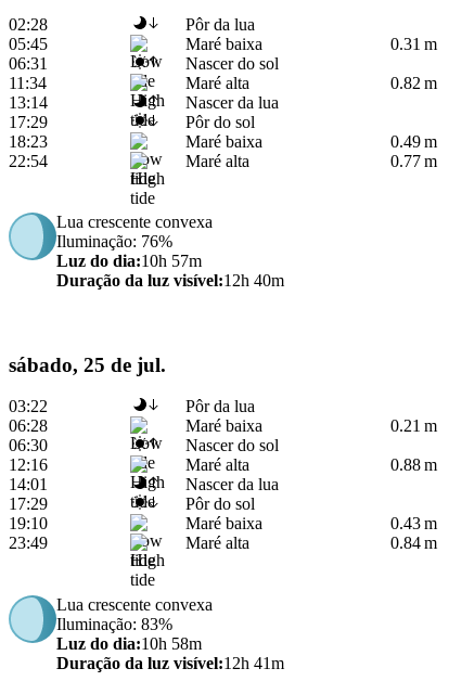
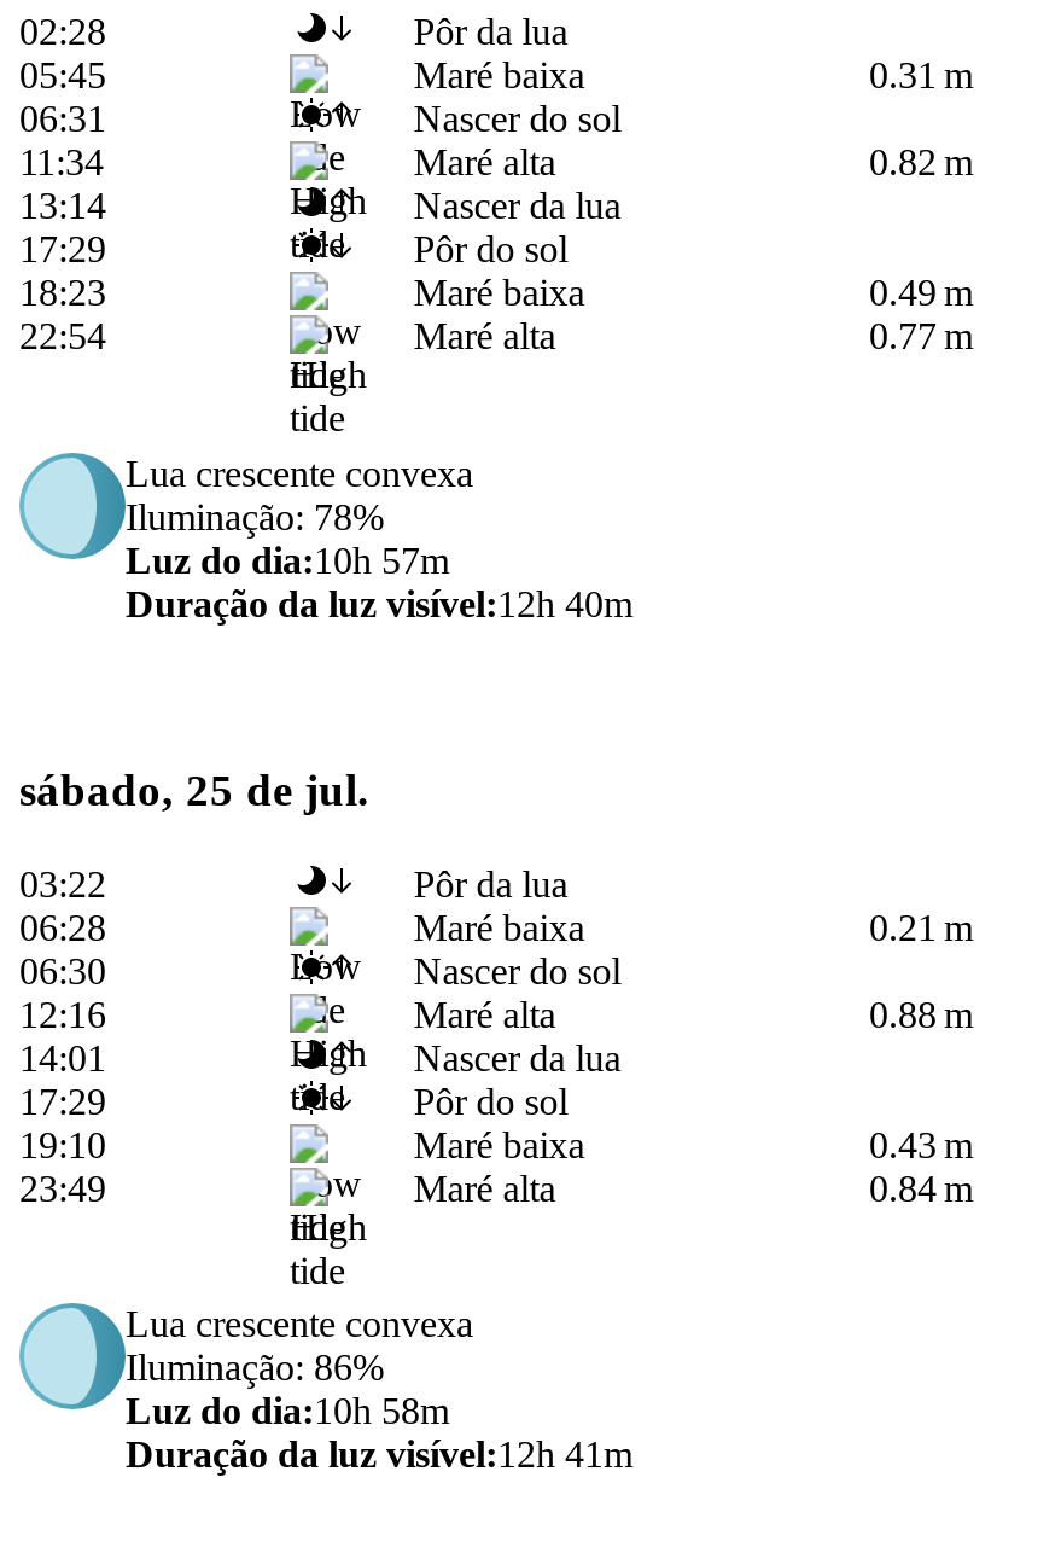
- Iluminação: 76%
+ Iluminação: 78%

- Iluminação: 83%
+ Iluminação: 86%
